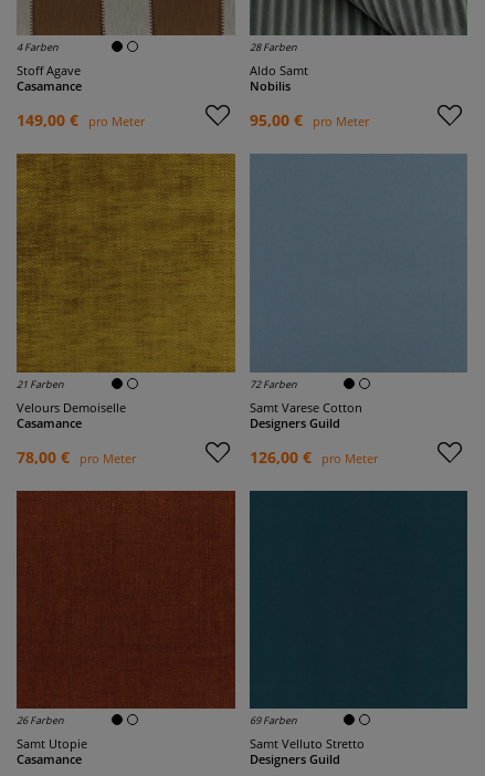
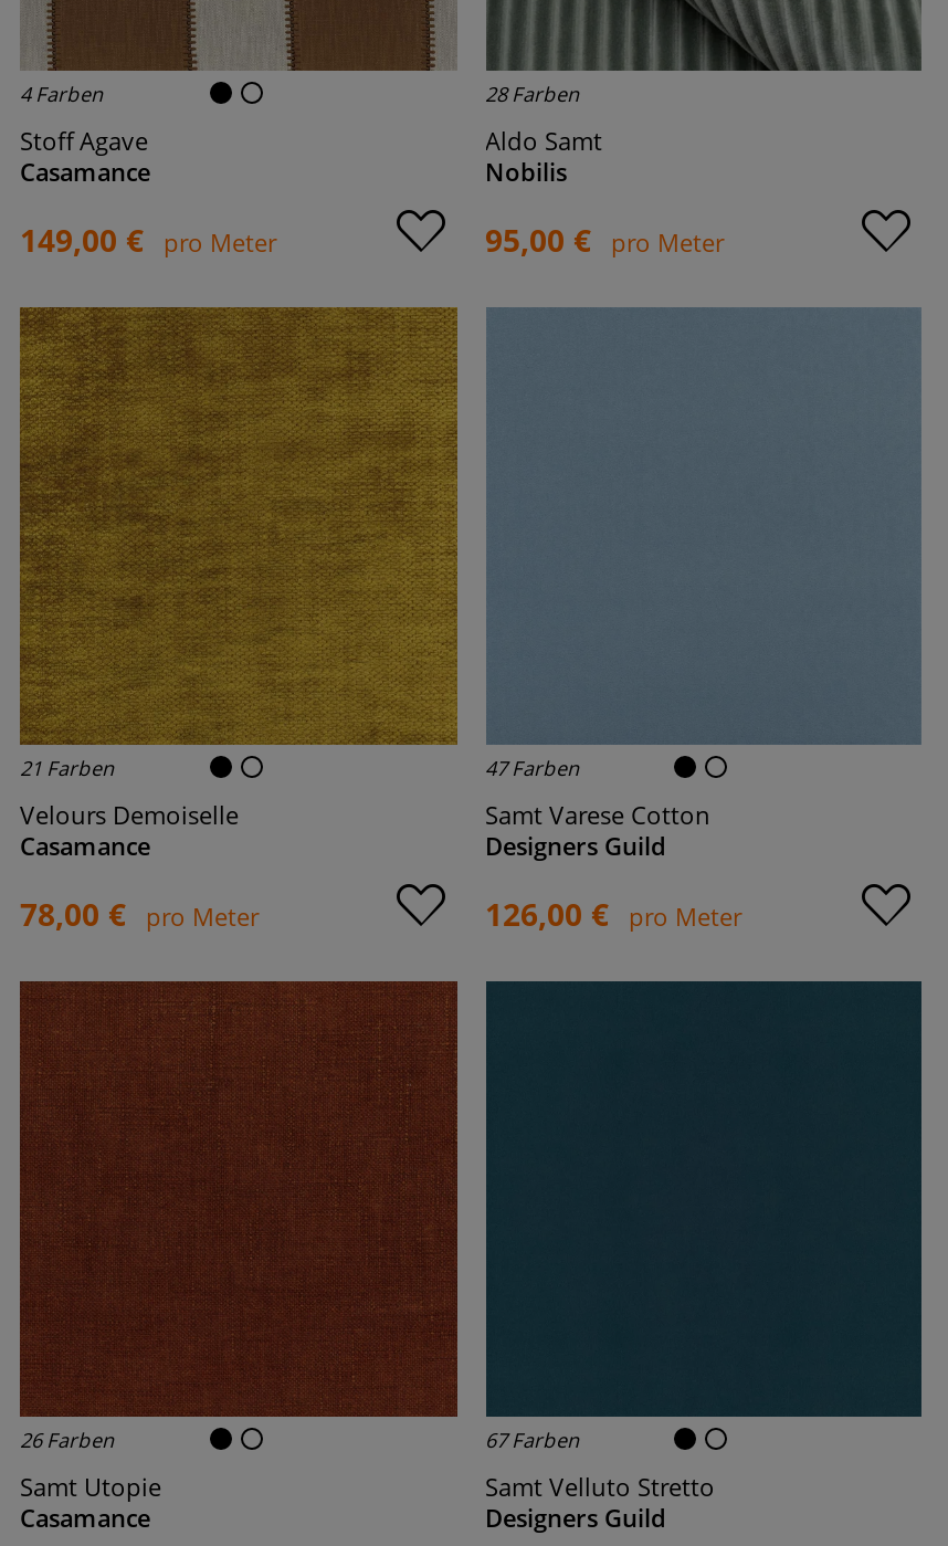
- 72 Farben
+ 47 Farben

- 69 Farben
+ 67 Farben
